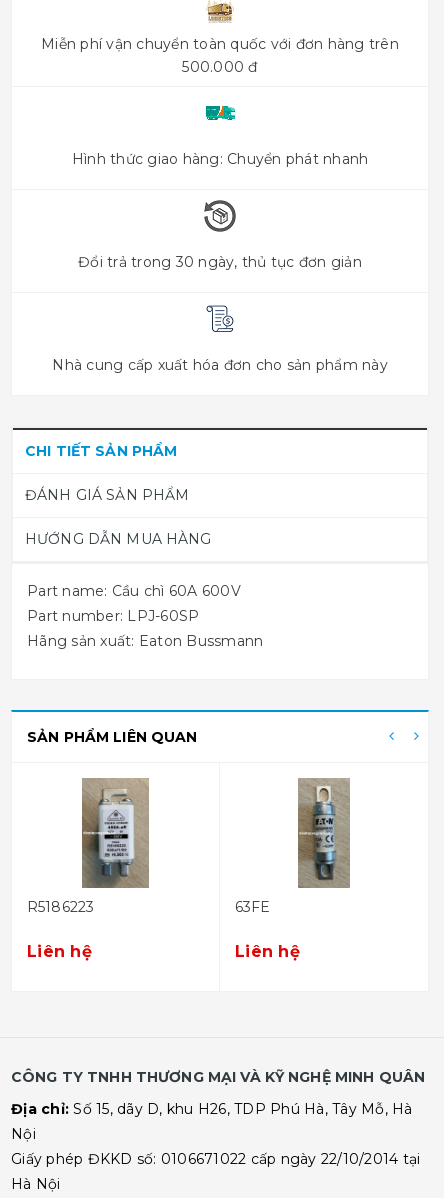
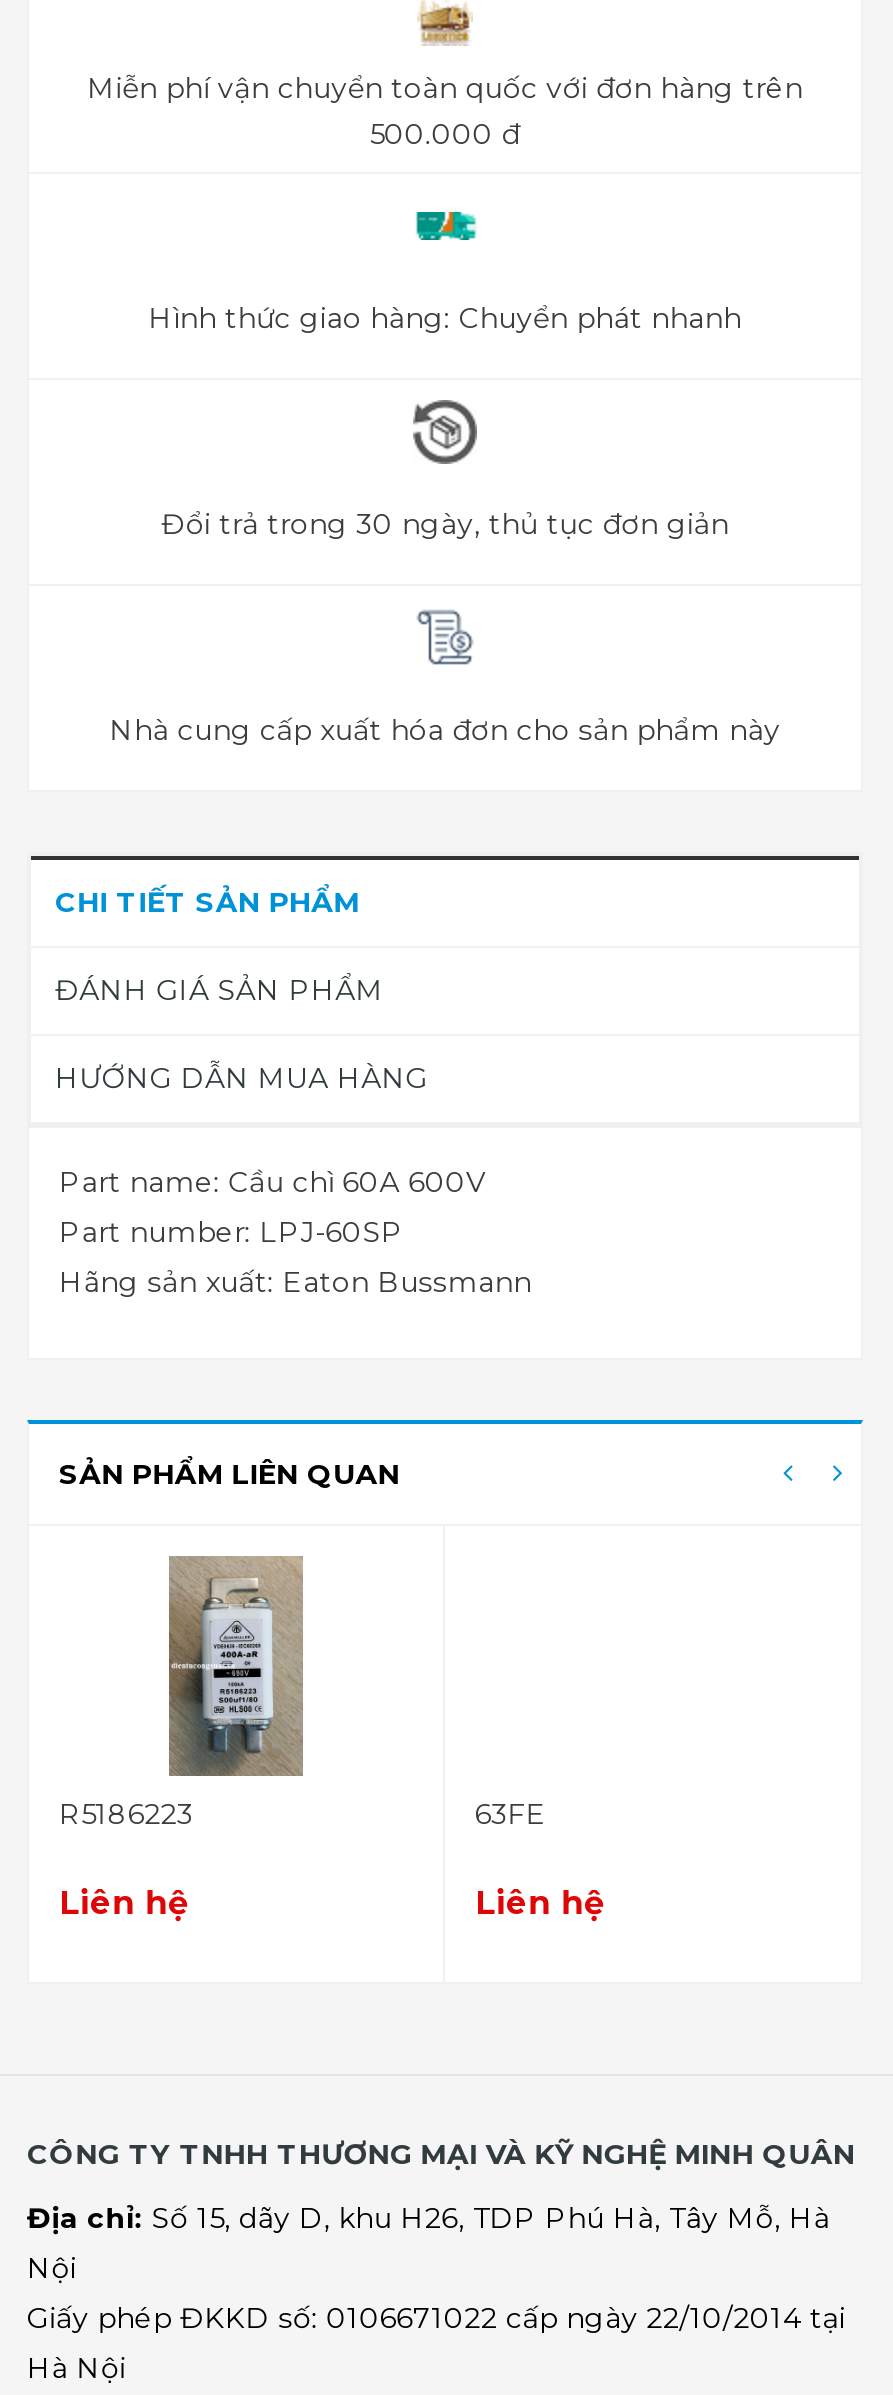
- [image]
